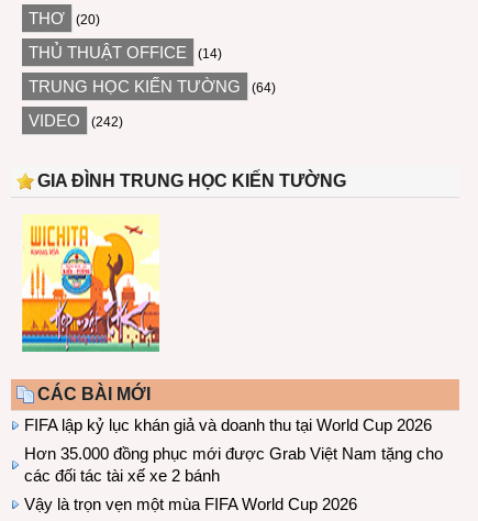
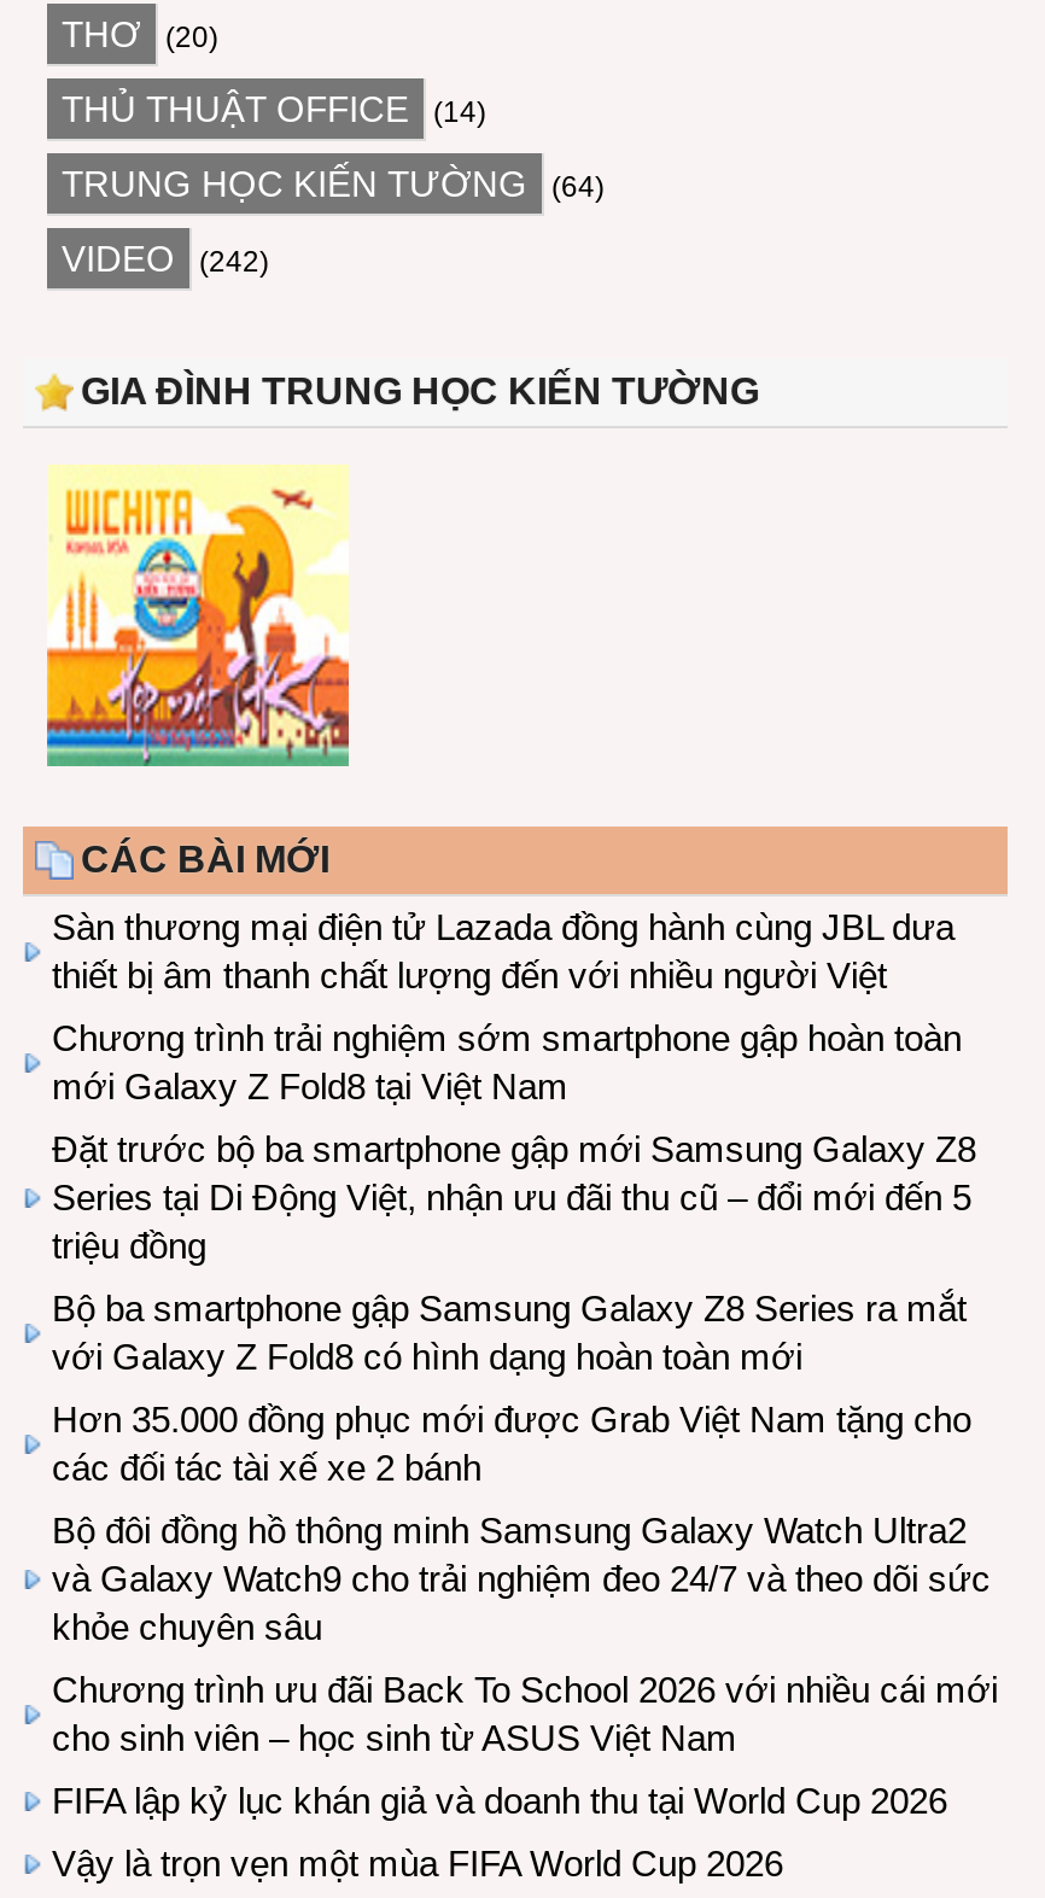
+ Sàn thương mại điện tử Lazada đồng hành cùng JBL dưa
+ thiết bị âm thanh chất lượng đến với nhiều người Việt
+ Chương trình trải nghiệm sớm smartphone gập hoàn toàn
+ mới Galaxy Z Fold8 tại Việt Nam
+ Đặt trước bộ ba smartphone gập mới Samsung Galaxy Z8
+ Series tại Di Động Việt, nhận ưu đãi thu cũ – đổi mới đến 5
+ triệu đồng
+ Bộ ba smartphone gập Samsung Galaxy Z8 Series ra mắt
+ với Galaxy Z Fold8 có hình dạng hoàn toàn mới

moved down: FIFA lập kỷ lục khán giả và doanh thu tại World Cup 2026

+ Bộ đôi đồng hồ thông minh Samsung Galaxy Watch Ultra2
+ và Galaxy Watch9 cho trải nghiệm đeo 24/7 và theo dõi sức
+ khỏe chuyên sâu
+ Chương trình ưu đãi Back To School 2026 với nhiều cái mới
+ cho sinh viên – học sinh từ ASUS Việt Nam
